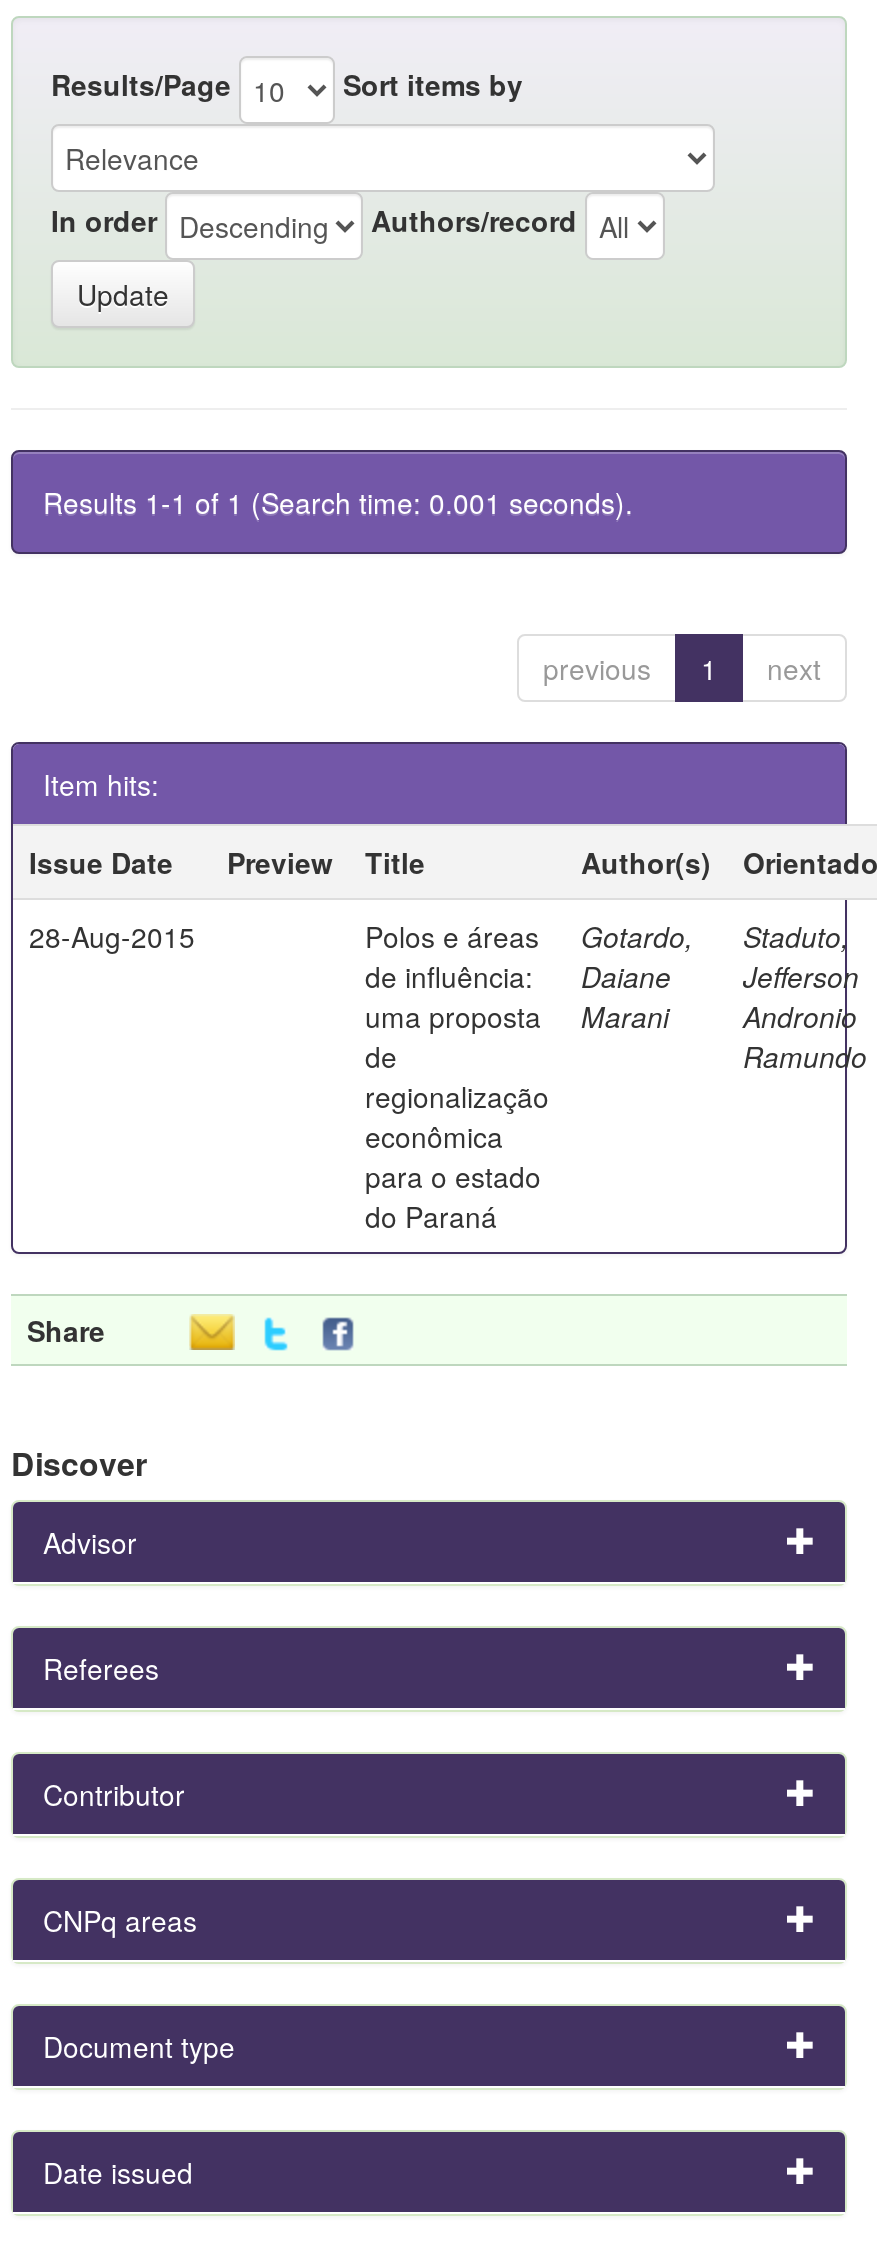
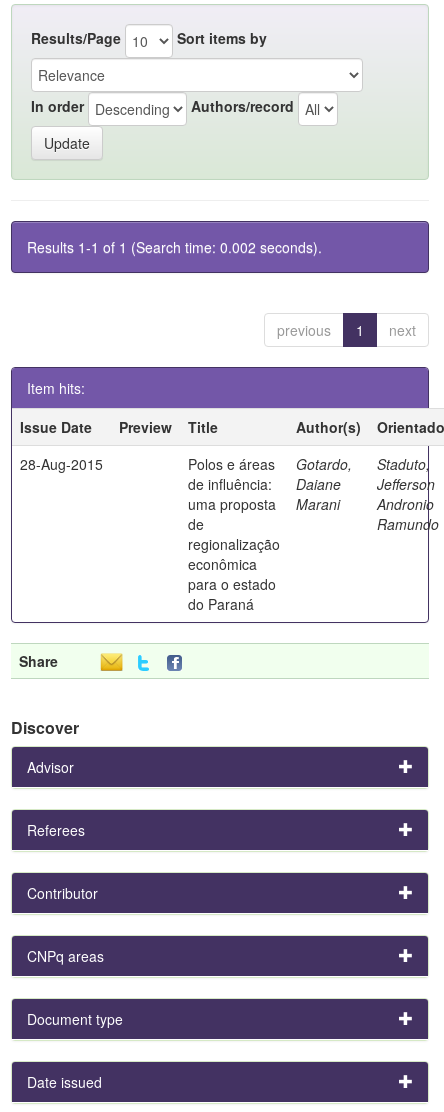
- Results 1-1 of 1 (Search time: 0.001 seconds).
+ Results 1-1 of 1 (Search time: 0.002 seconds).
